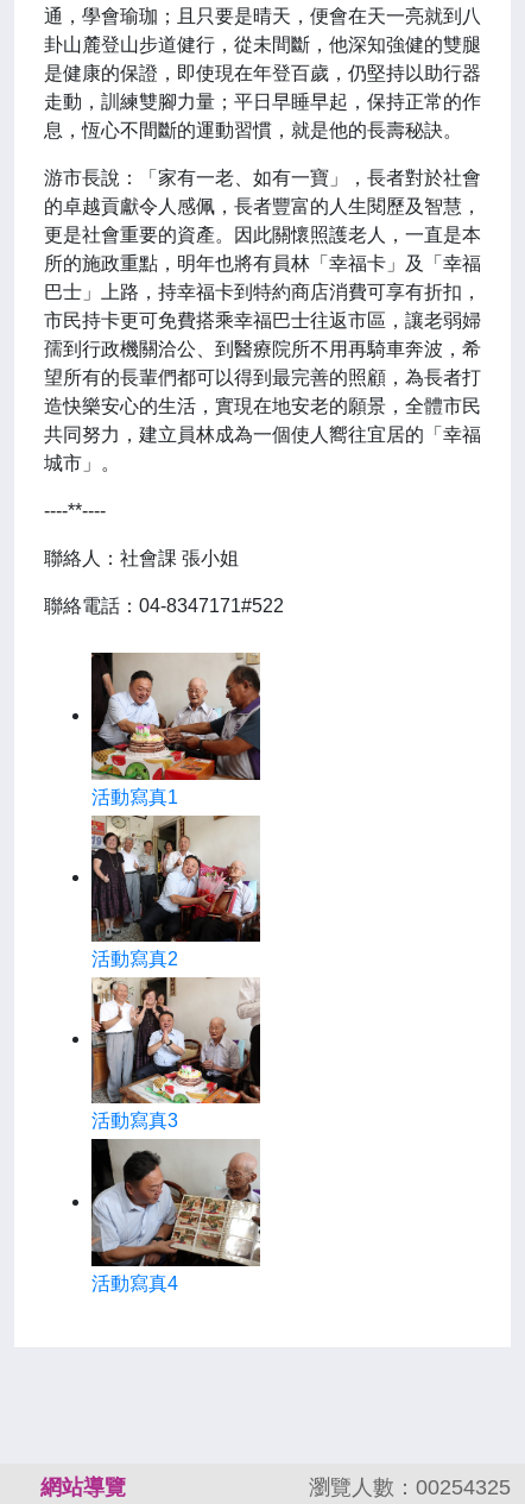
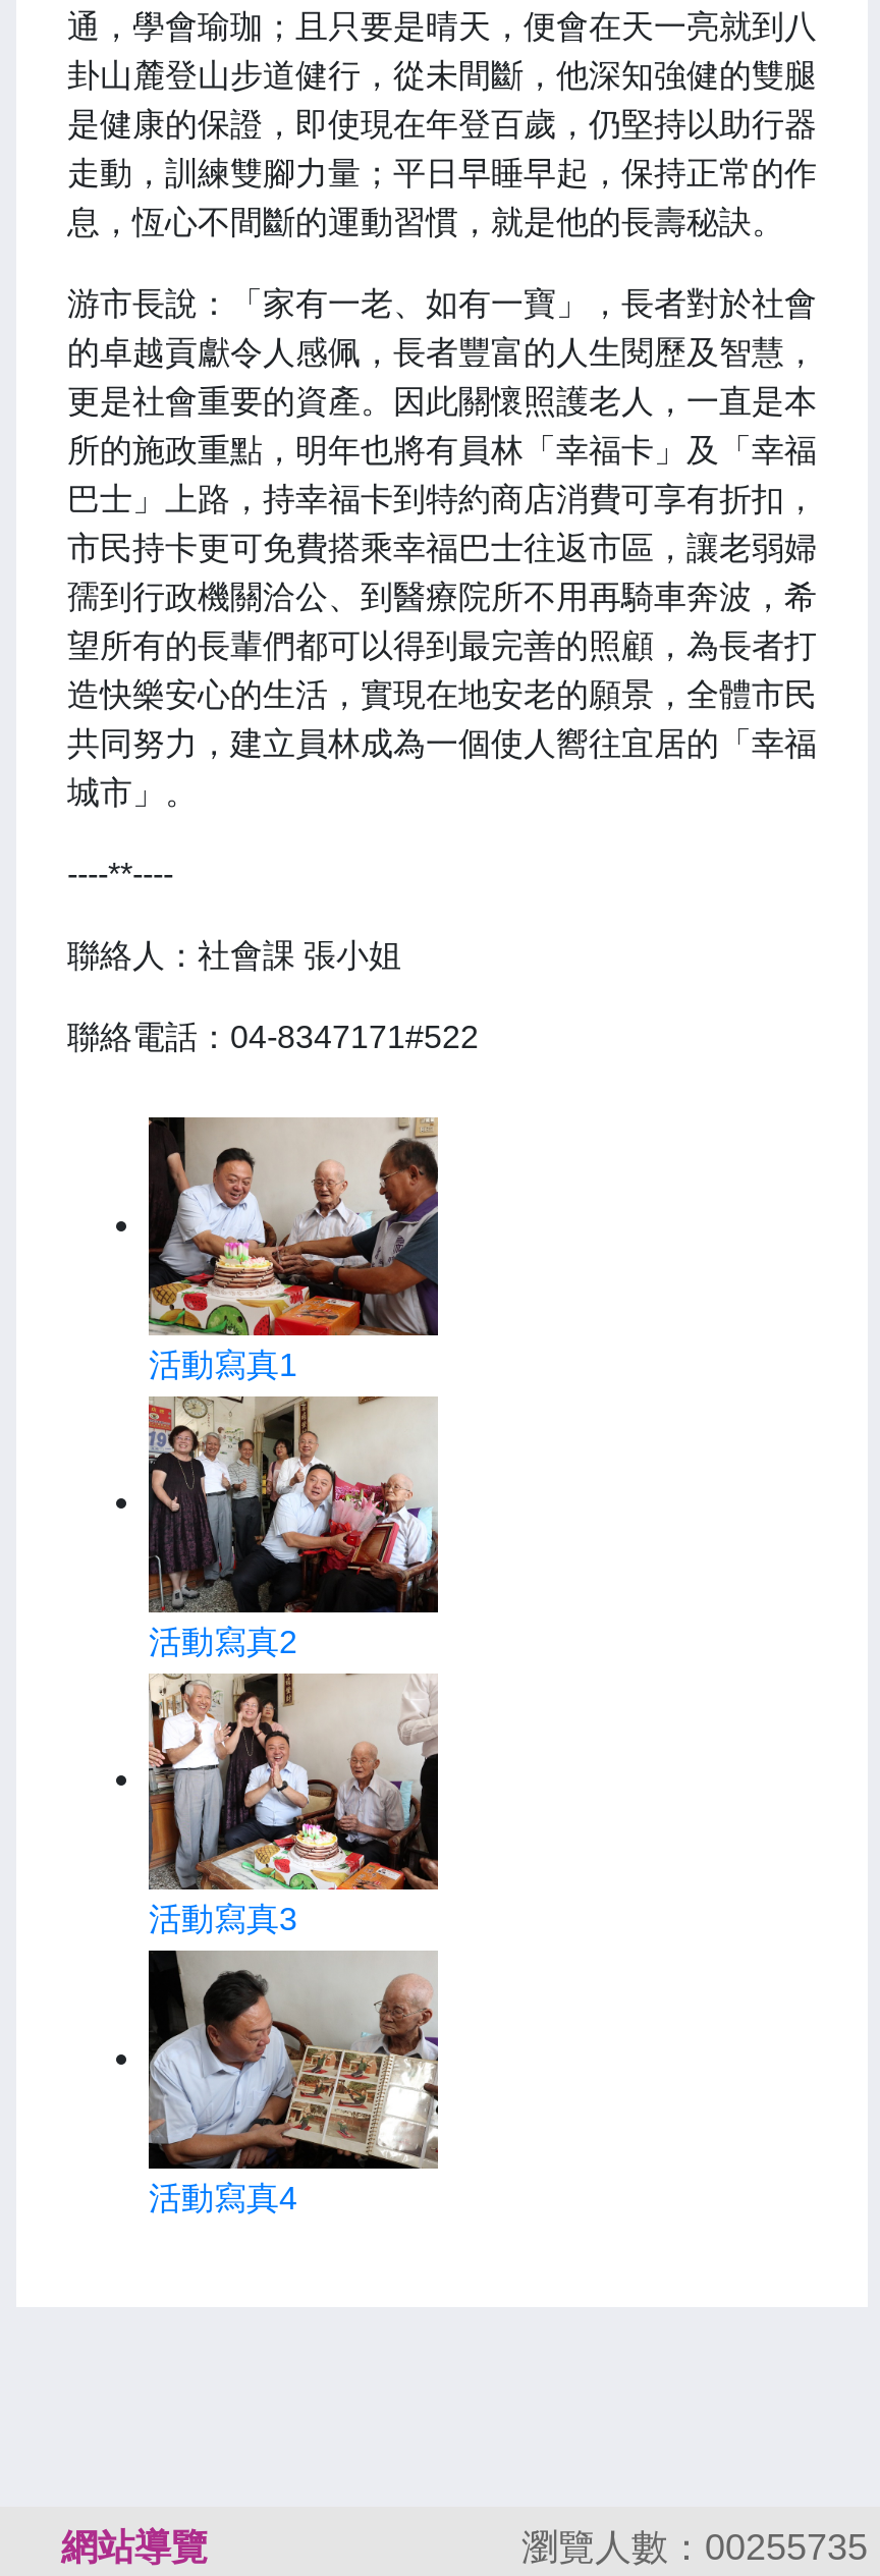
- 瀏覽人數：00254325
+ 瀏覽人數：00255735
